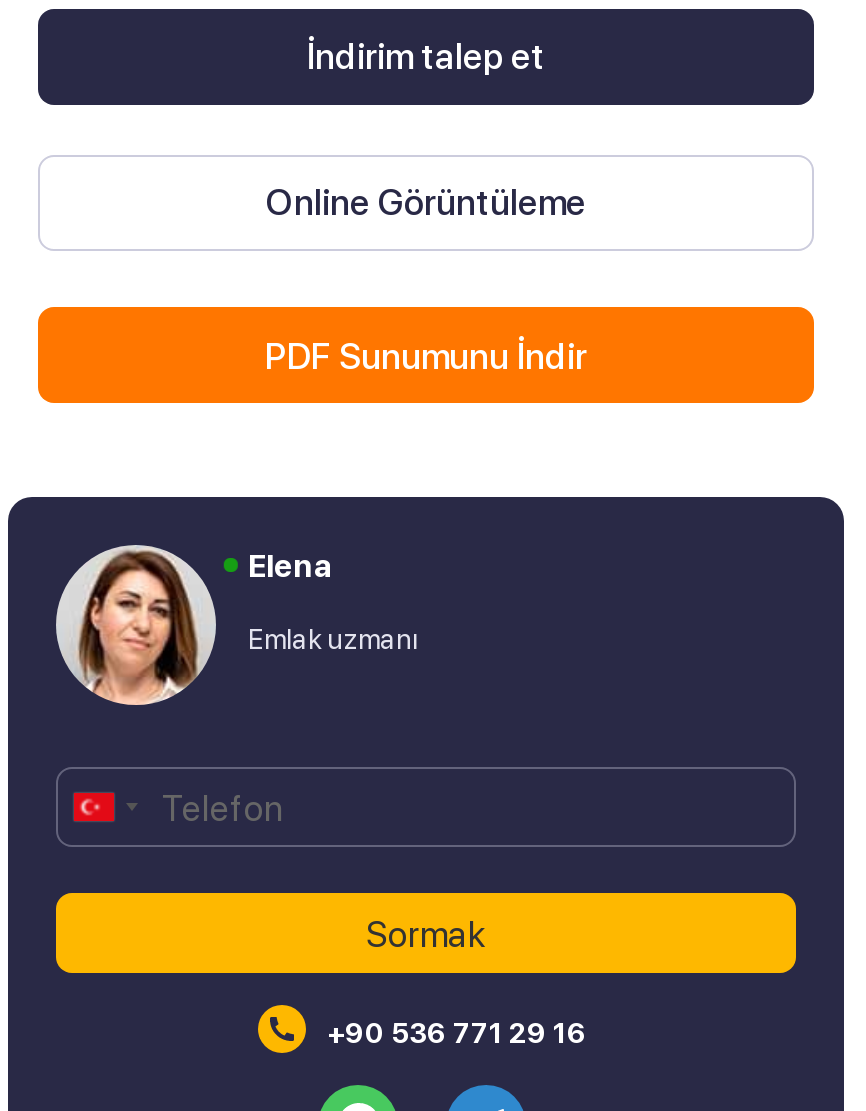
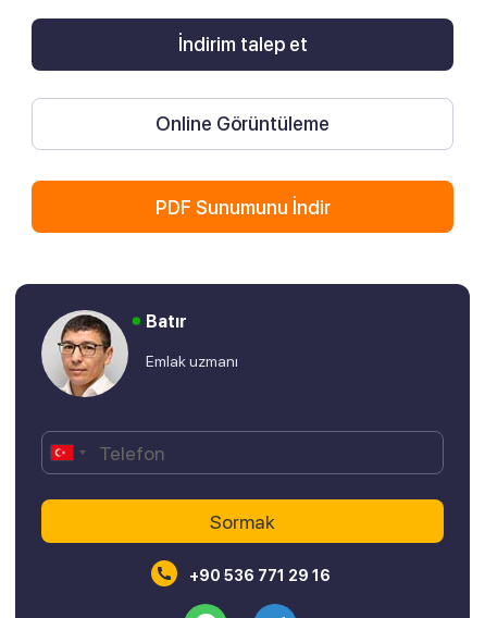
- [image]
- Elena
+ [image]
+ Batır
